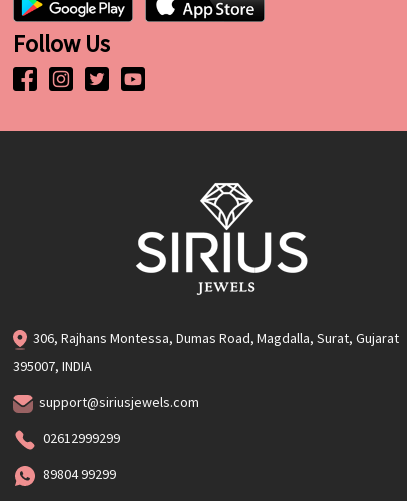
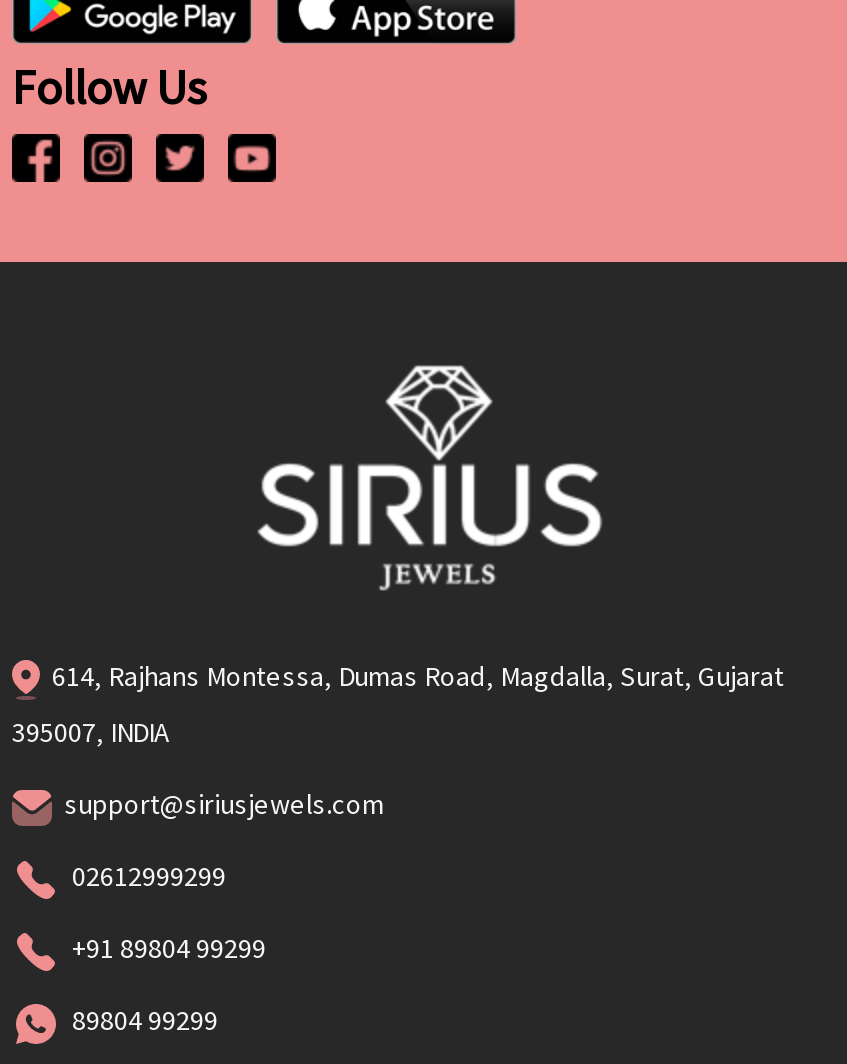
- 306, Rajhans Montessa, Dumas Road, Magdalla, Surat, Gujarat
+ 614, Rajhans Montessa, Dumas Road, Magdalla, Surat, Gujarat

+ +91 89804 99299
